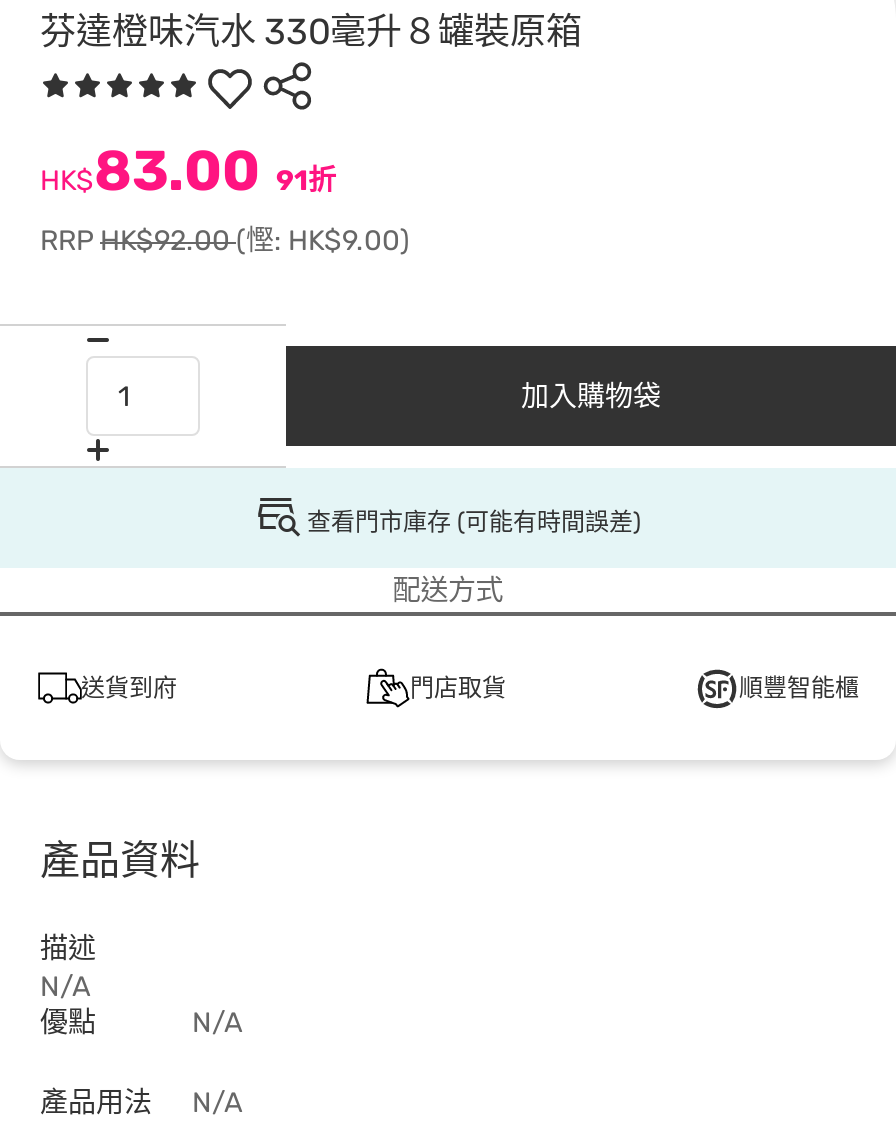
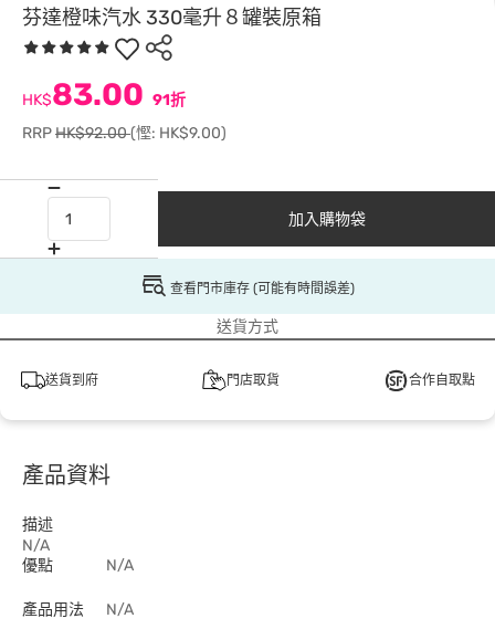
- 配送方式
+ 送貨方式

- 順豐智能櫃
+ 合作自取點
